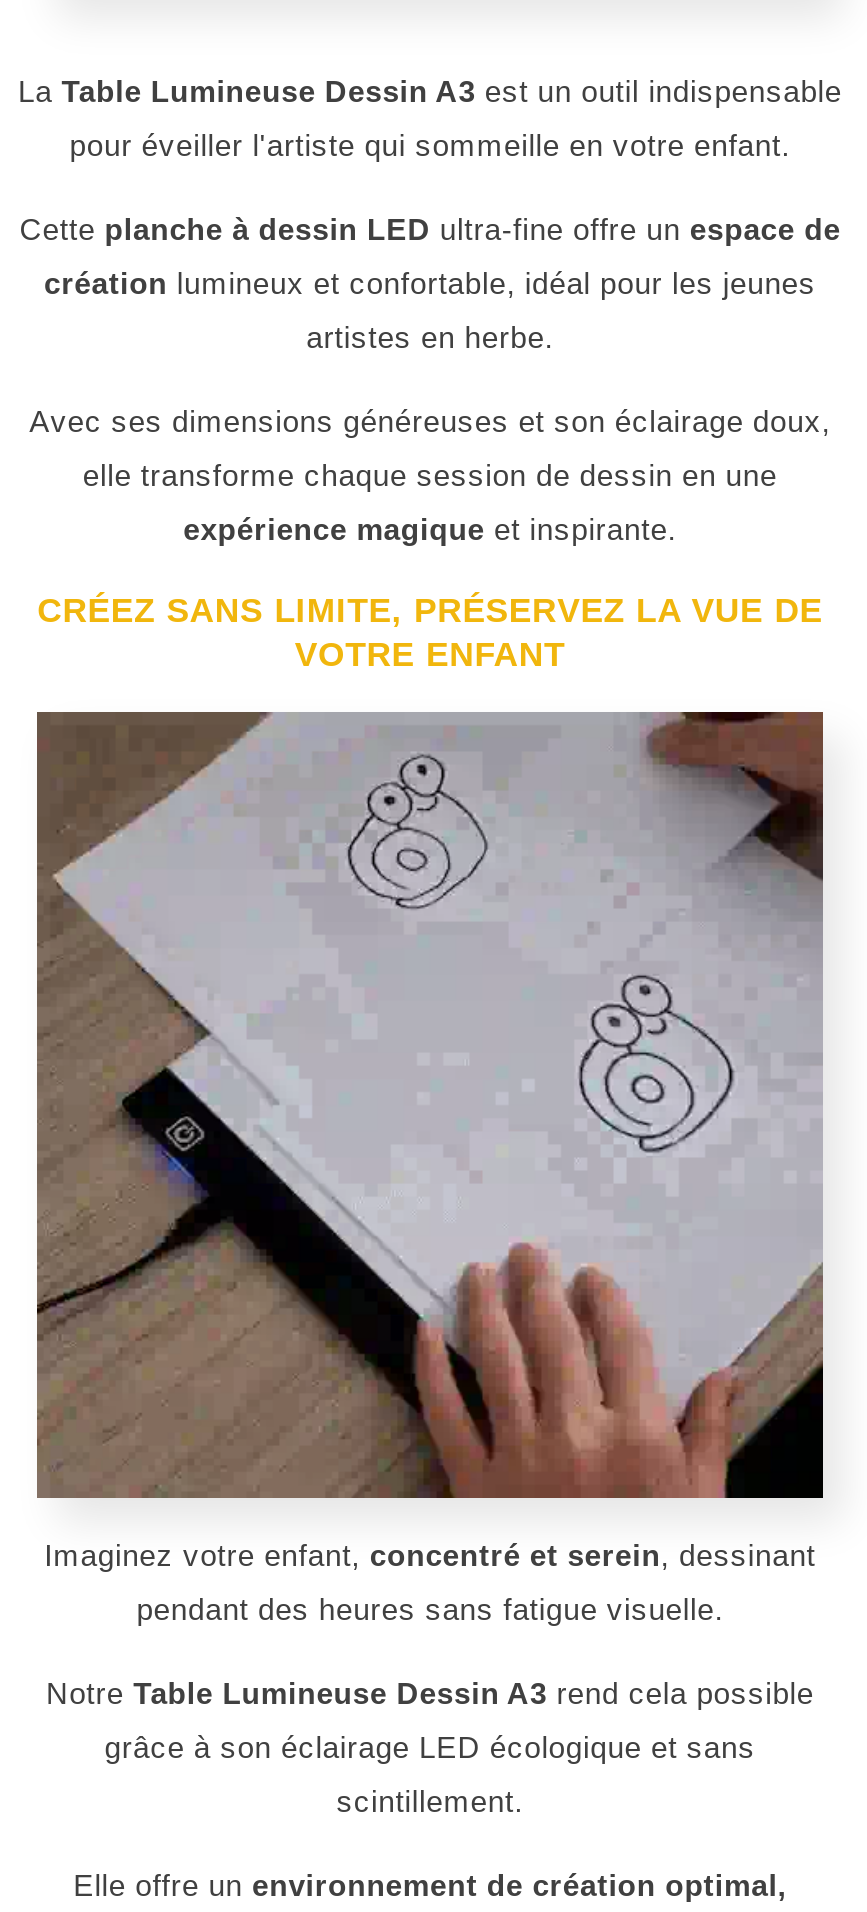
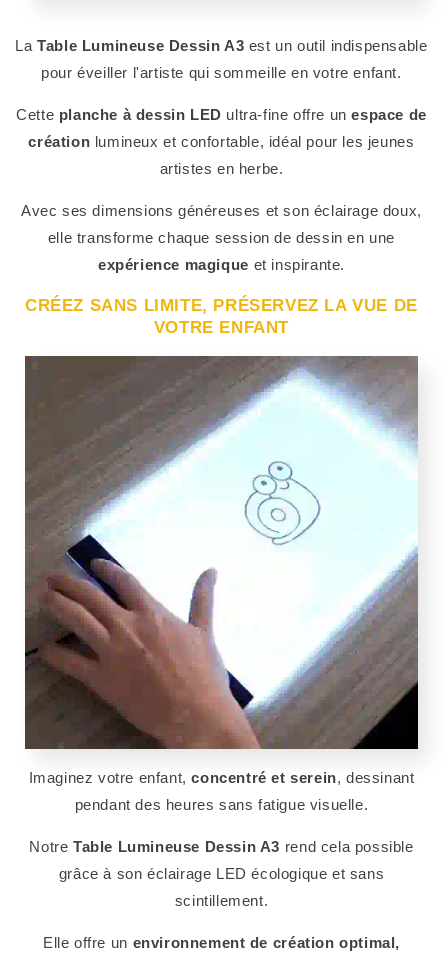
- [image]
+ [image]
